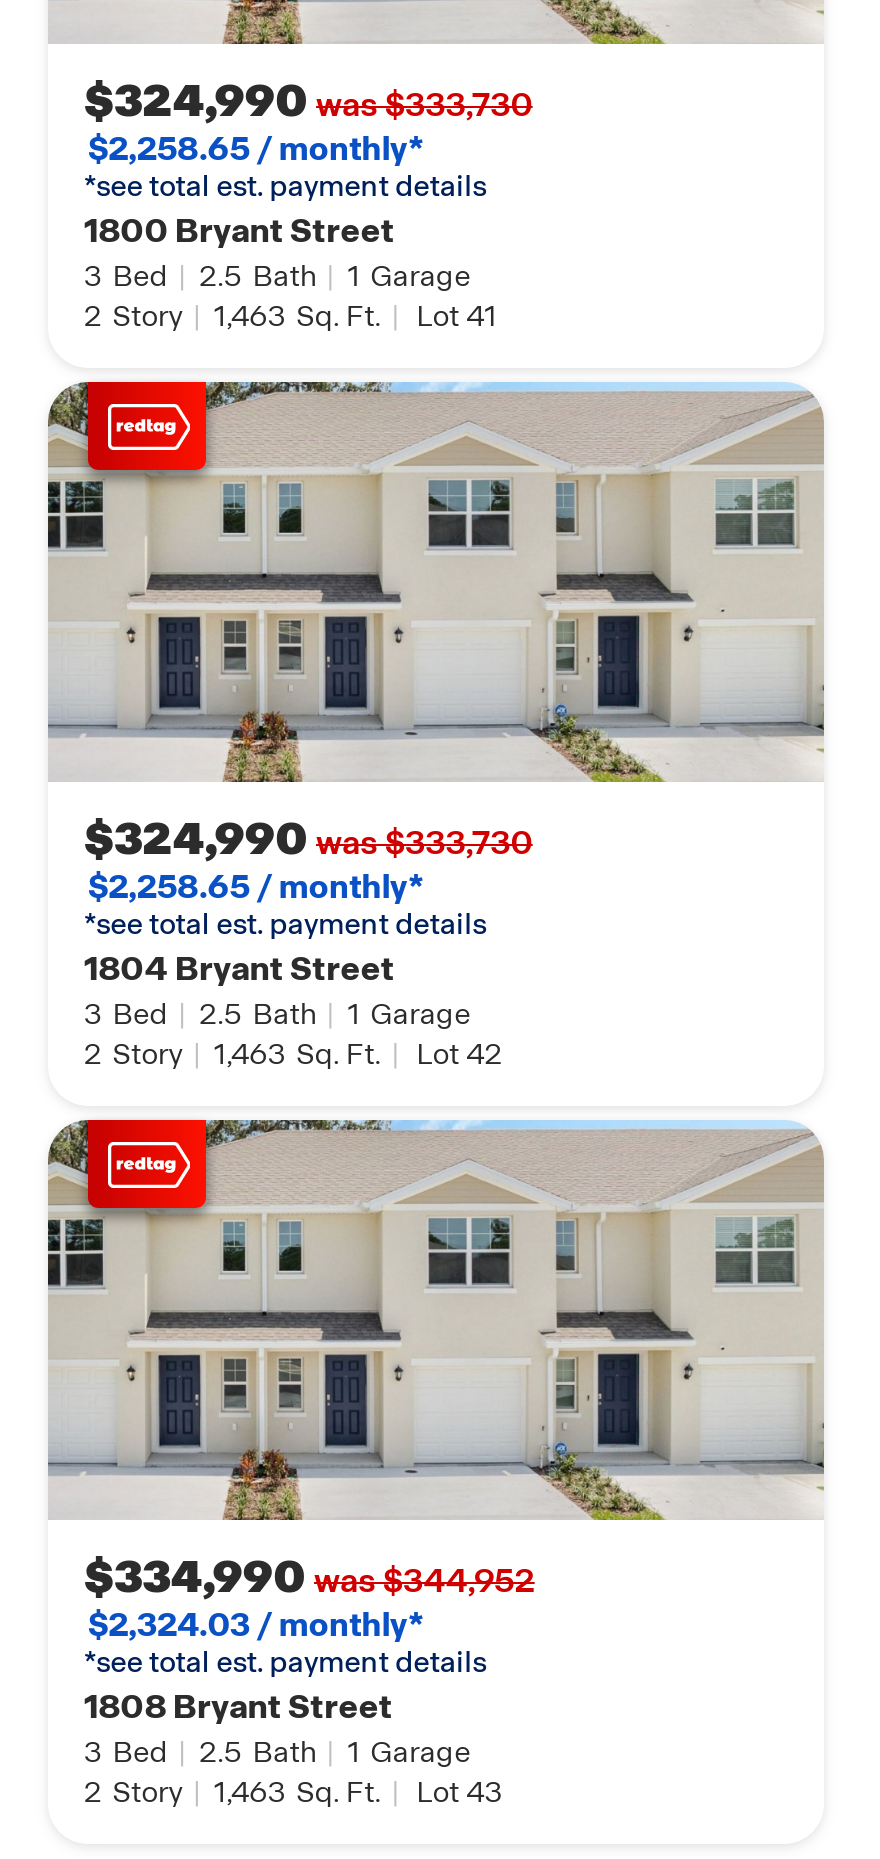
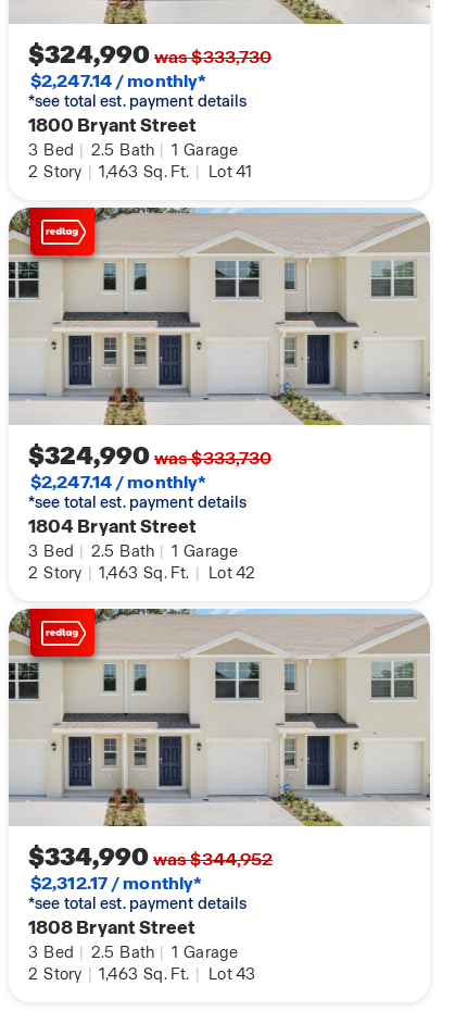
- $2,258.65 / monthly*
+ $2,247.14 / monthly*

- $2,258.65 / monthly*
+ $2,247.14 / monthly*

- $2,324.03 / monthly*
+ $2,312.17 / monthly*
